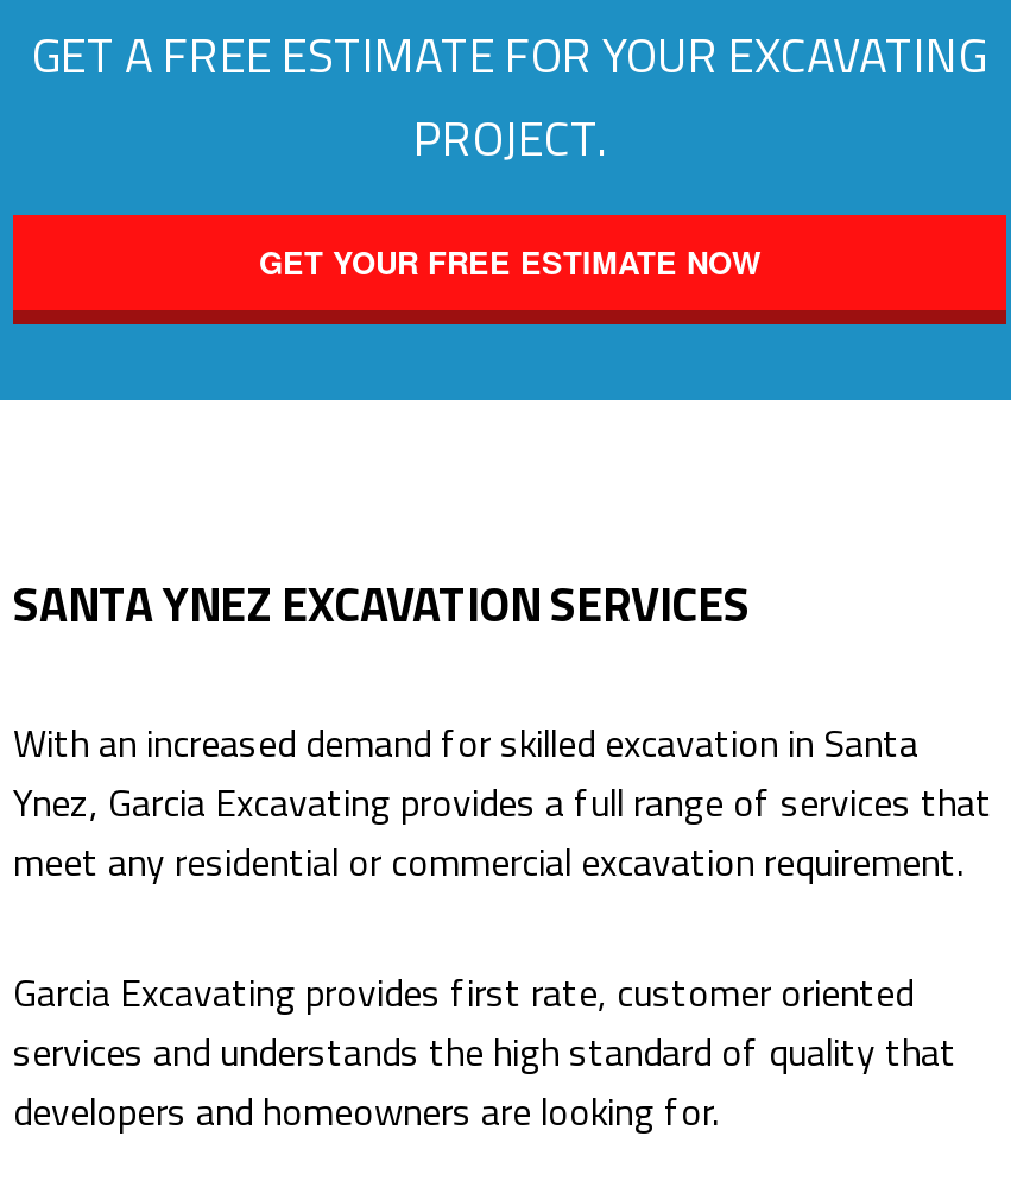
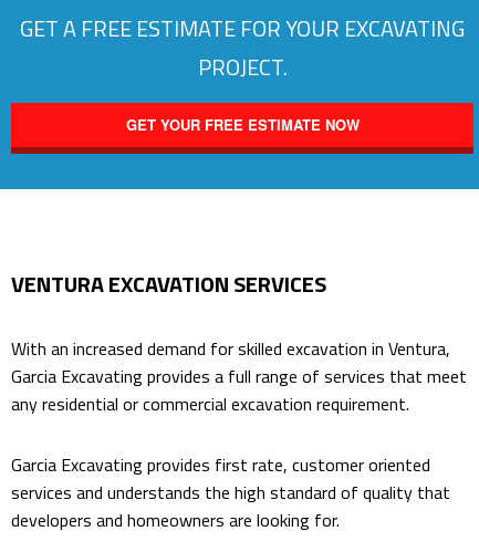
- SANTA YNEZ EXCAVATION SERVICES
+ VENTURA EXCAVATION SERVICES

- With an increased demand for skilled excavation in Santa
- Ynez, Garcia Excavating provides a full range of services that
- meet any residential or commercial excavation requirement.
+ With an increased demand for skilled excavation in Ventura,
+ Garcia Excavating provides a full range of services that meet
+ any residential or commercial excavation requirement.
